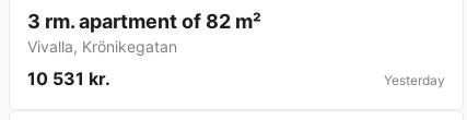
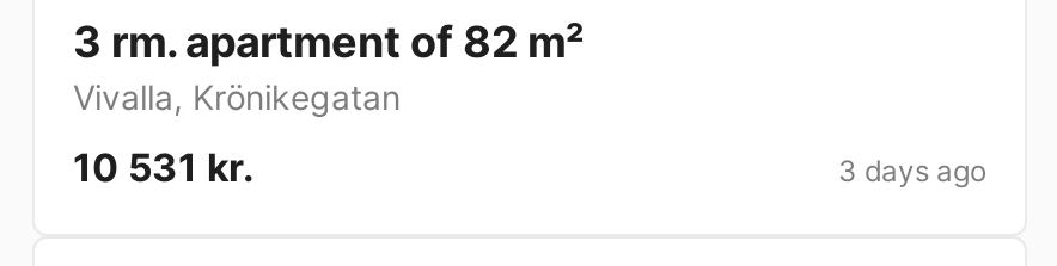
- Yesterday
+ 3 days ago
